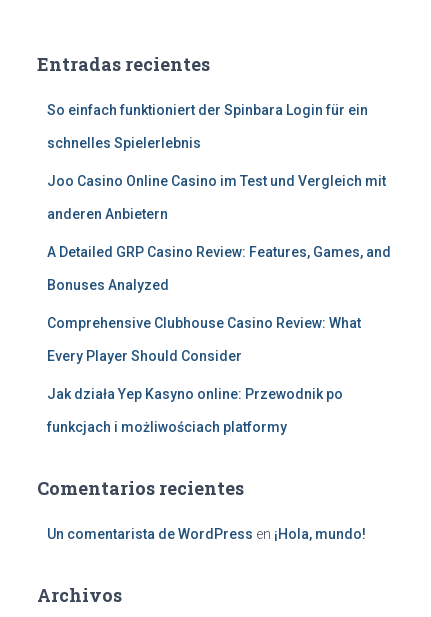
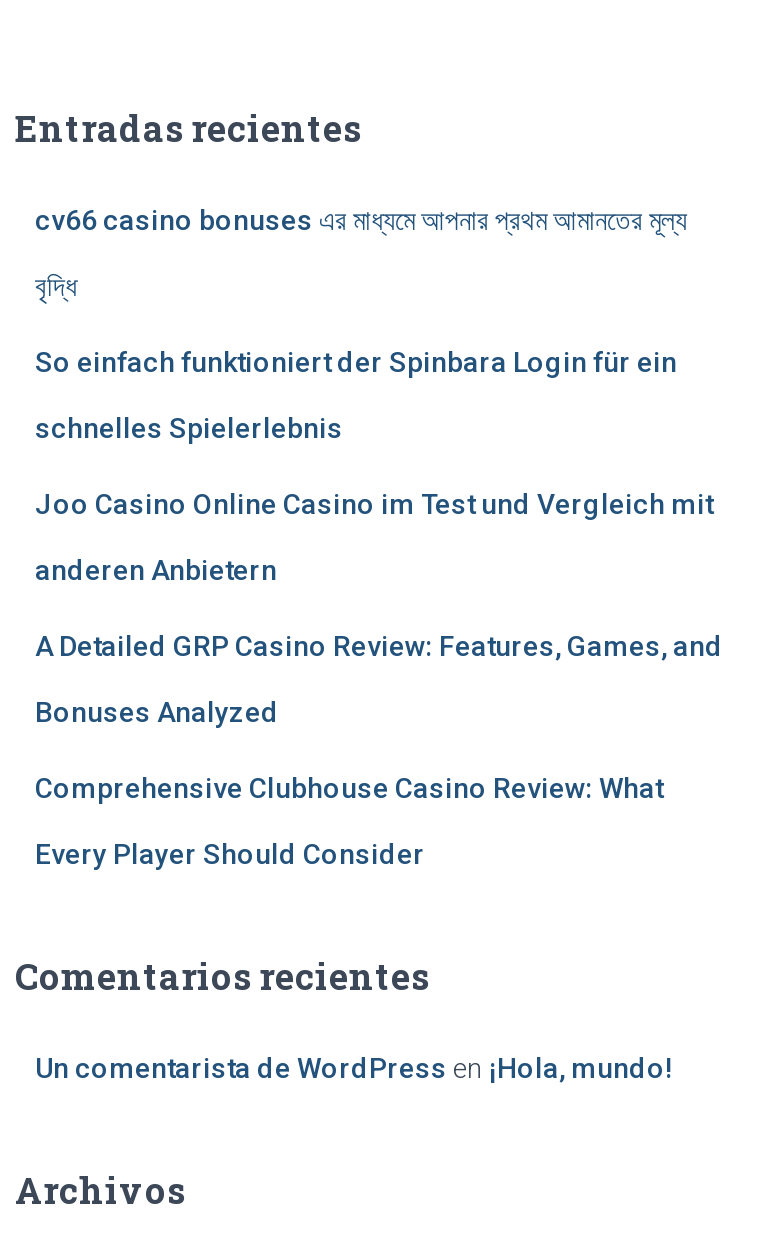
+ cv66 casino bonuses এর মাধ্যমে আপনার প্রথম আমানতের মূল্য
+ বৃদ্ধি

moved down: So einfach funktioniert der Spinbara Login für ein | schnelles Spielerlebnis | Joo Casino Online Casino im Test und Vergleich mit | anderen Anbietern | A Detailed GRP Casino Review: Features, Games, and | Bonuses Analyzed | Comprehensive Clubhouse Casino Review: What | Every Player Should Consider

- Jak działa Yep Kasyno online: Przewodnik po
- funkcjach i możliwościach platformy
